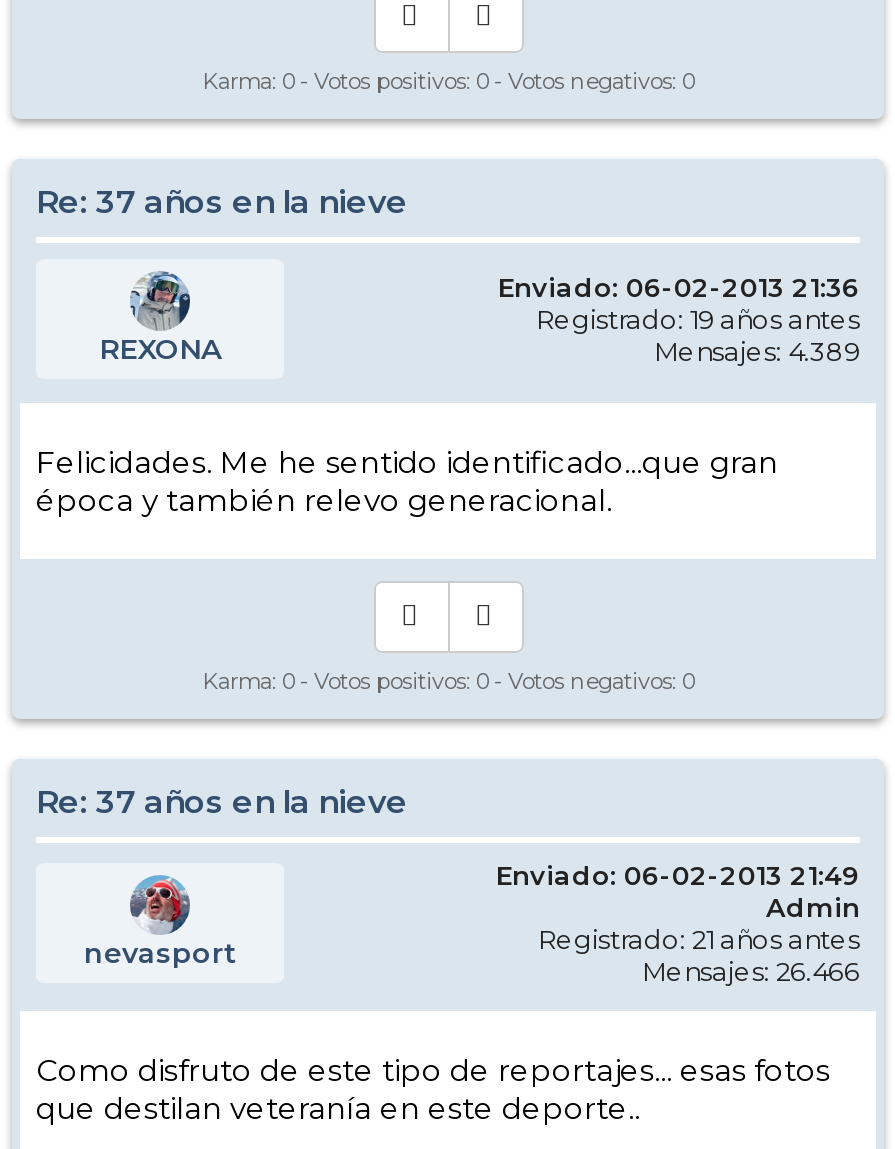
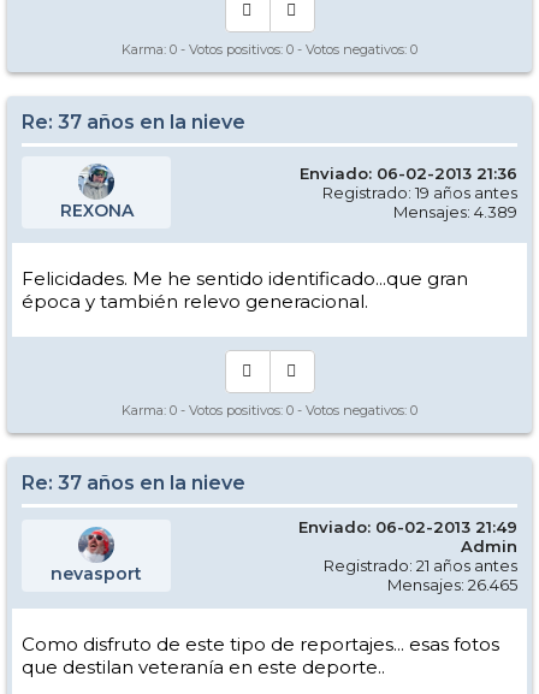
- Mensajes: 26.466
+ Mensajes: 26.465
